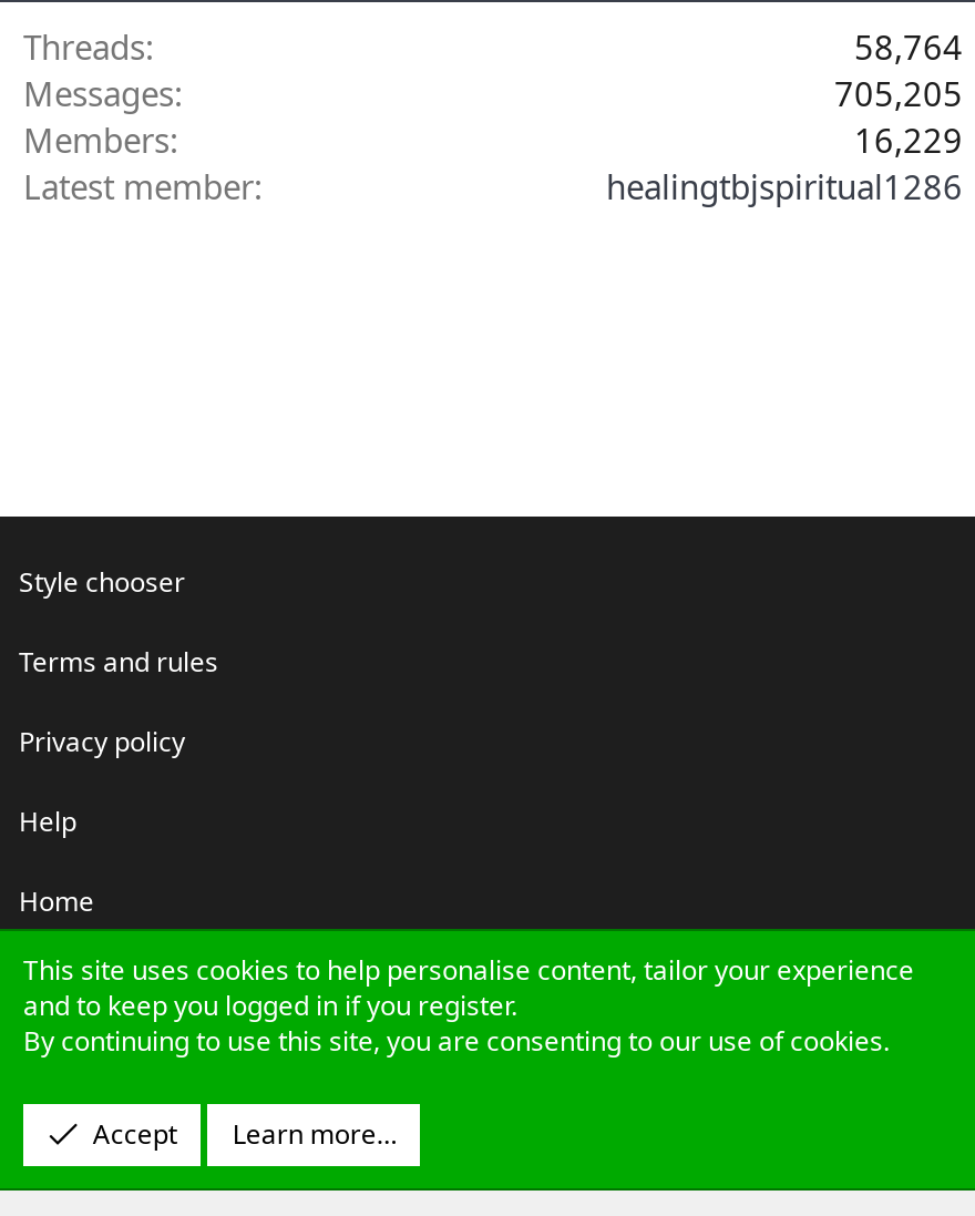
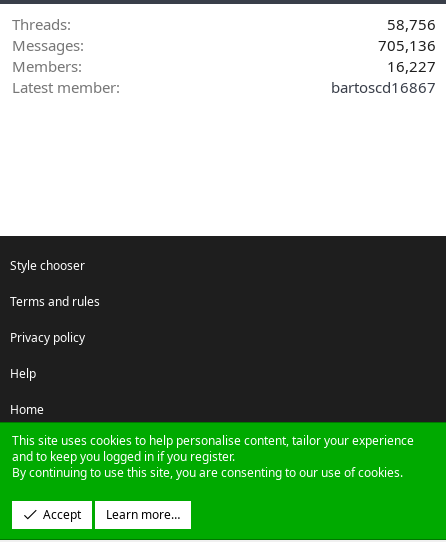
- 58,764
+ 58,756

- 705,205
+ 705,136

- 16,229
+ 16,227

- healingtbjspiritual1286
+ bartoscd16867
